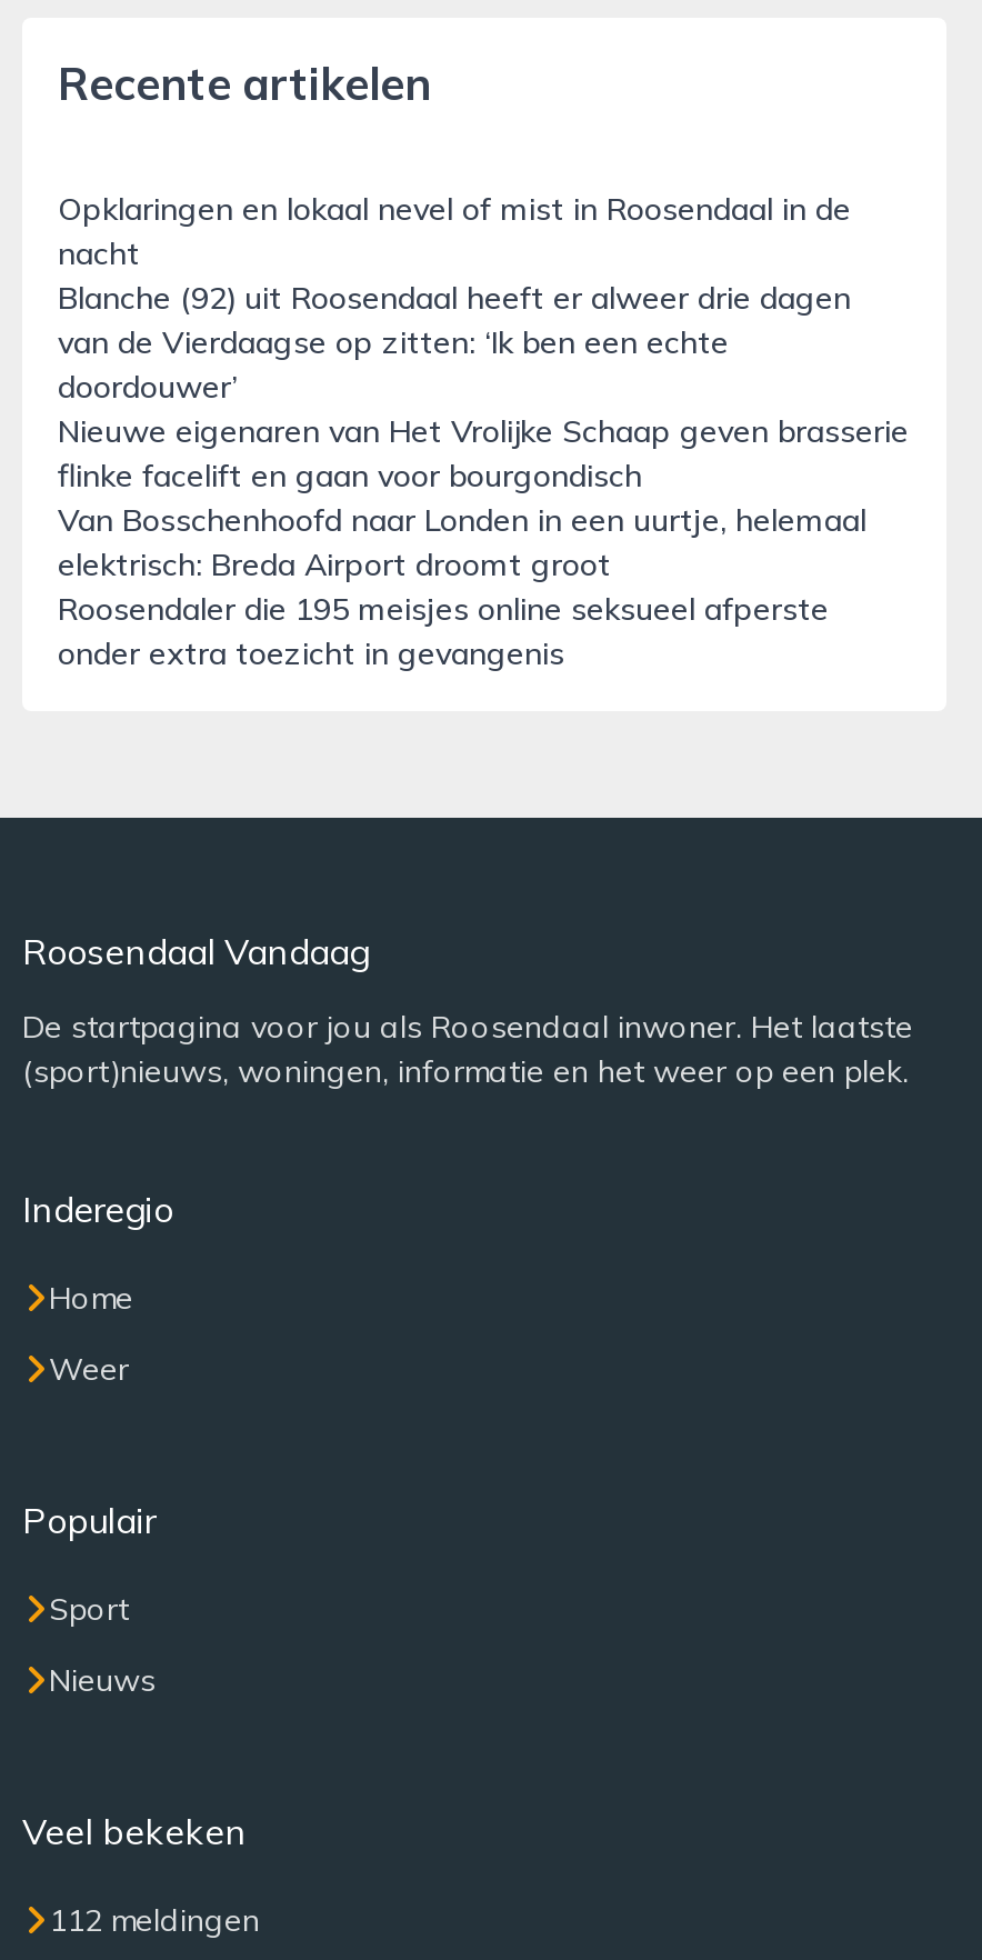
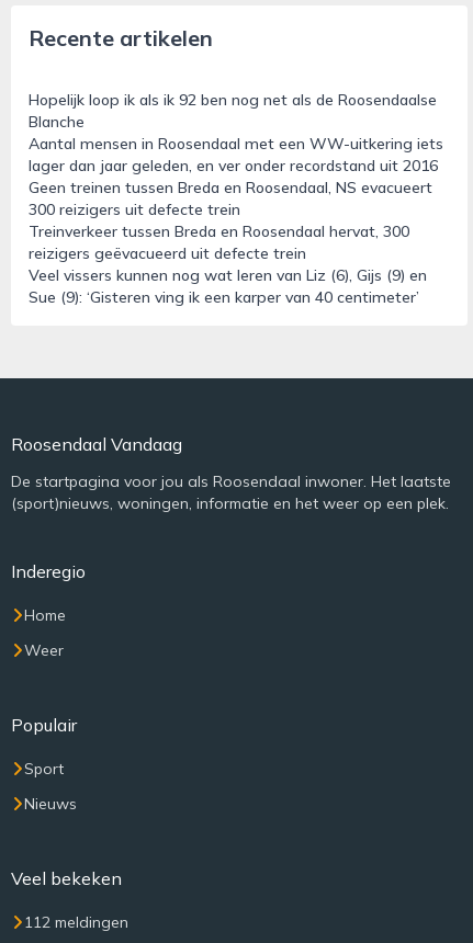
- Opklaringen en lokaal nevel of mist in Roosendaal in de
- nacht
- Blanche (92) uit Roosendaal heeft er alweer drie dagen
- van de Vierdaagse op zitten: ‘Ik ben een echte
- doordouwer’
- Nieuwe eigenaren van Het Vrolijke Schaap geven brasserie
- flinke facelift en gaan voor bourgondisch
- Van Bosschenhoofd naar Londen in een uurtje, helemaal
- elektrisch: Breda Airport droomt groot
- Roosendaler die 195 meisjes online seksueel afperste
- onder extra toezicht in gevangenis
+ Hopelijk loop ik als ik 92 ben nog net als de Roosendaalse
+ Blanche
+ Aantal mensen in Roosendaal met een WW-uitkering iets
+ lager dan jaar geleden, en ver onder recordstand uit 2016
+ Geen treinen tussen Breda en Roosendaal, NS evacueert
+ 300 reizigers uit defecte trein
+ Treinverkeer tussen Breda en Roosendaal hervat, 300
+ reizigers geëvacueerd uit defecte trein
+ Veel vissers kunnen nog wat leren van Liz (6), Gijs (9) en
+ Sue (9): ‘Gisteren ving ik een karper van 40 centimeter’
